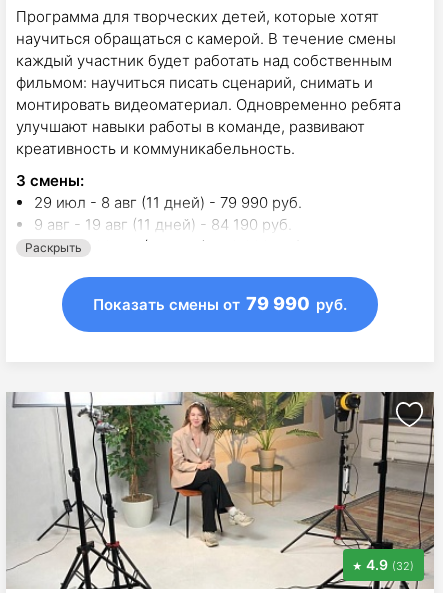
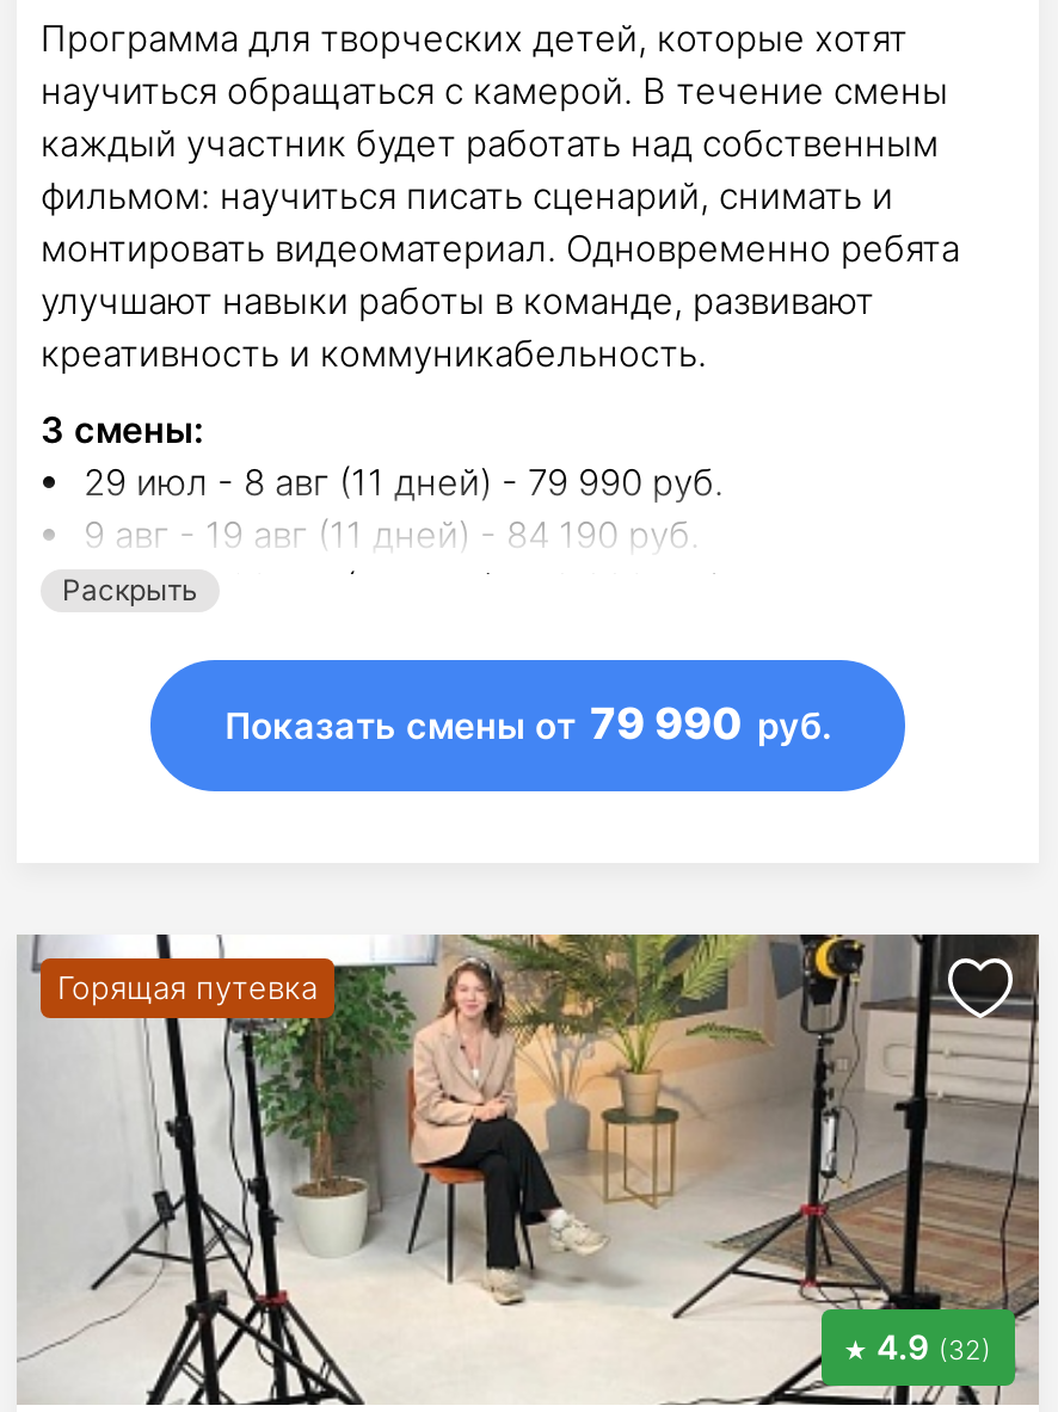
+ Горящая путевка
